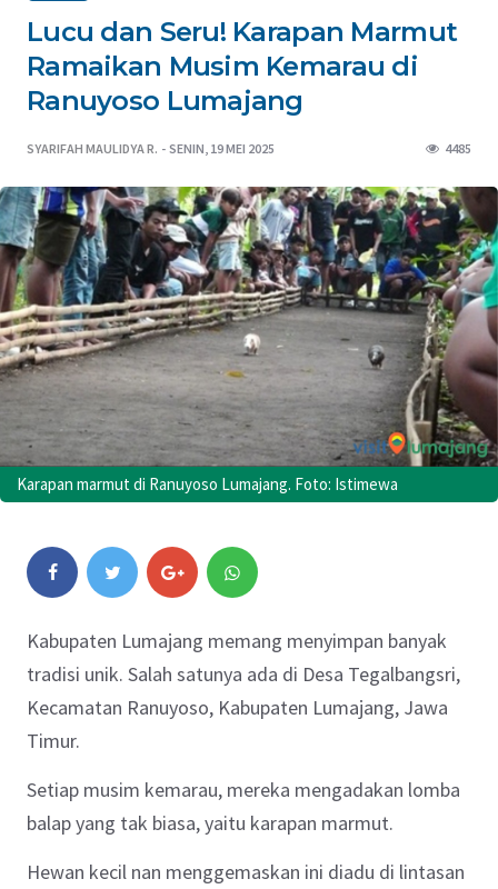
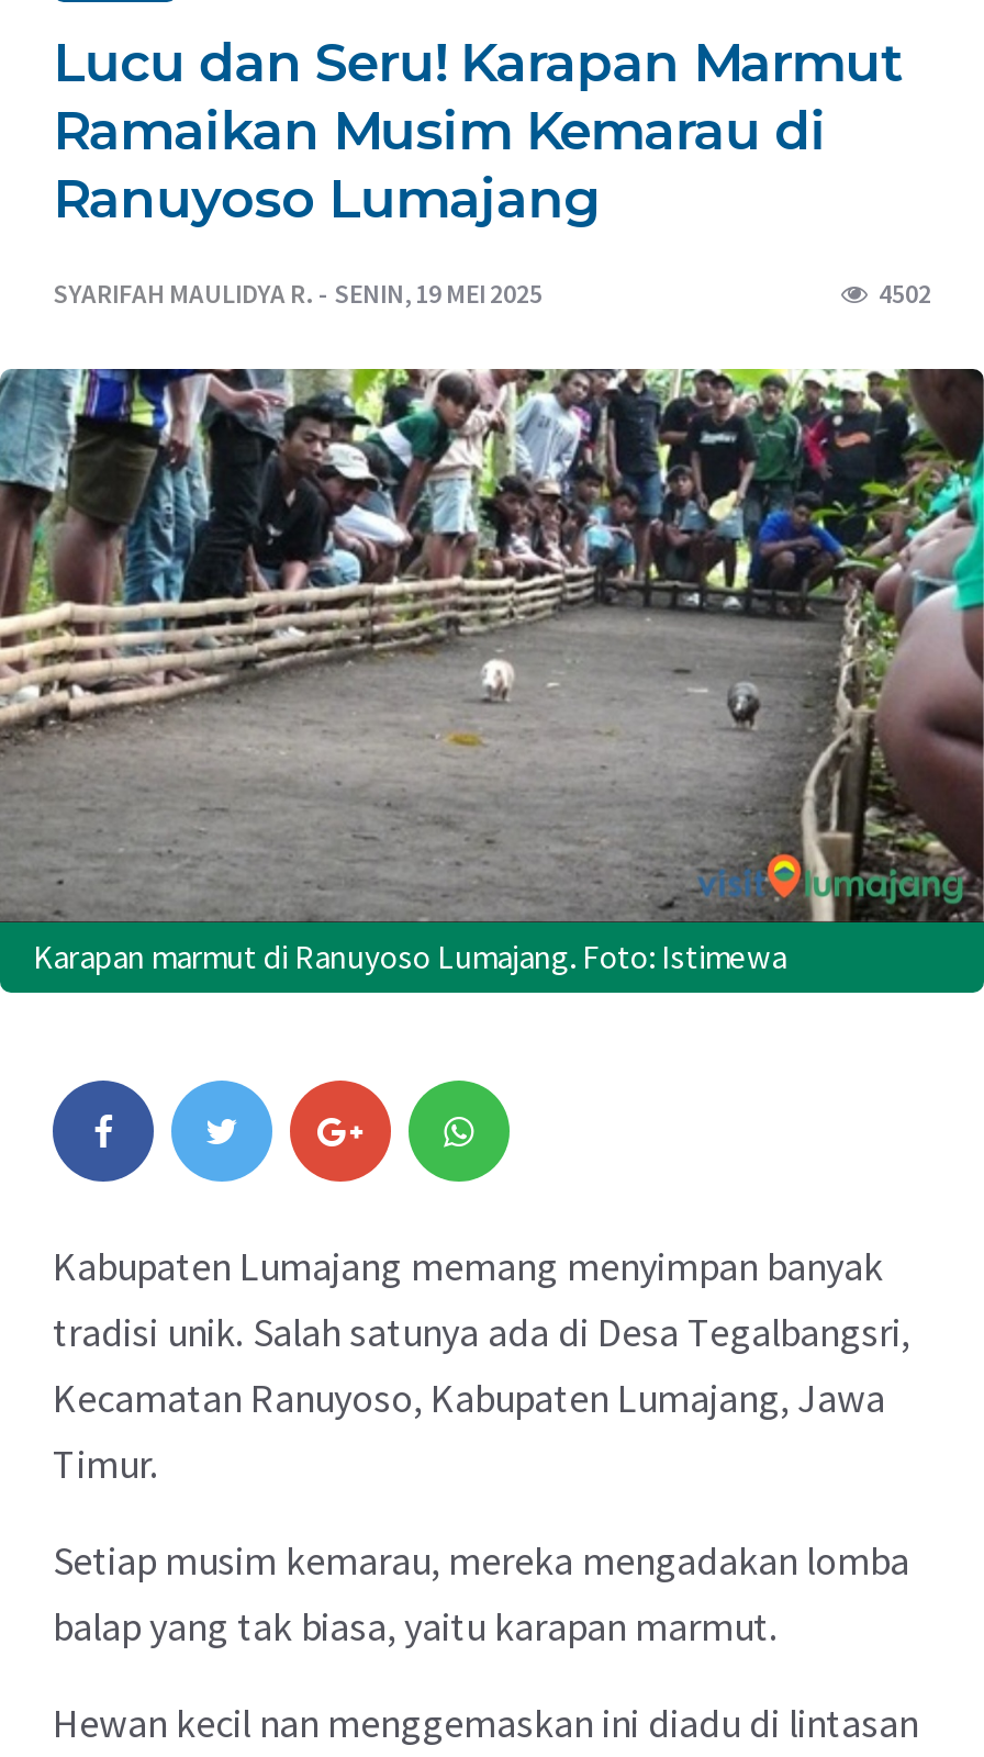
- 4485
+ 4502
